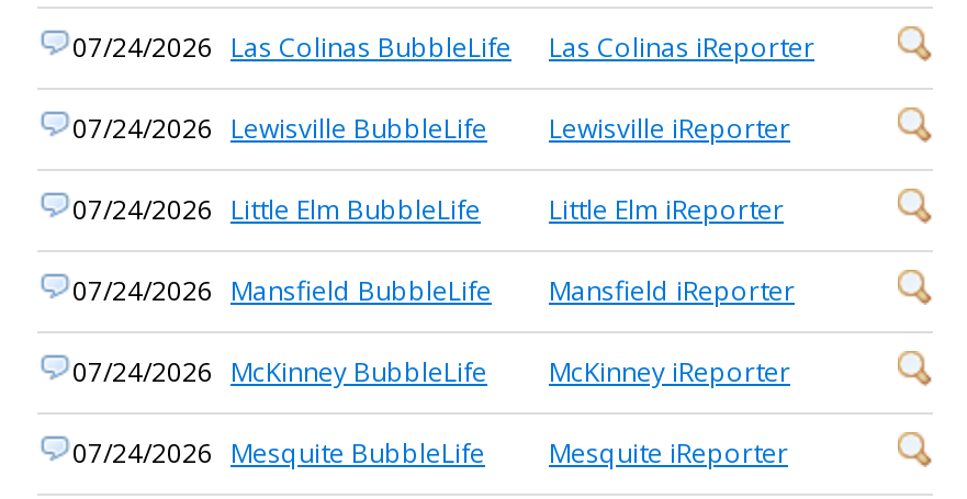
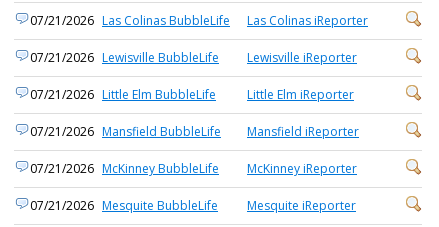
- 07/24/2026 Las Colinas BubbleLife
+ 07/21/2026 Las Colinas BubbleLife

- 07/24/2026 Lewisville BubbleLife
+ 07/21/2026 Lewisville BubbleLife

- 07/24/2026 Little Elm BubbleLife
+ 07/21/2026 Little Elm BubbleLife

- 07/24/2026 Mansfield BubbleLife
+ 07/21/2026 Mansfield BubbleLife

- 07/24/2026 McKinney BubbleLife
+ 07/21/2026 McKinney BubbleLife

- 07/24/2026 Mesquite BubbleLife
+ 07/21/2026 Mesquite BubbleLife
